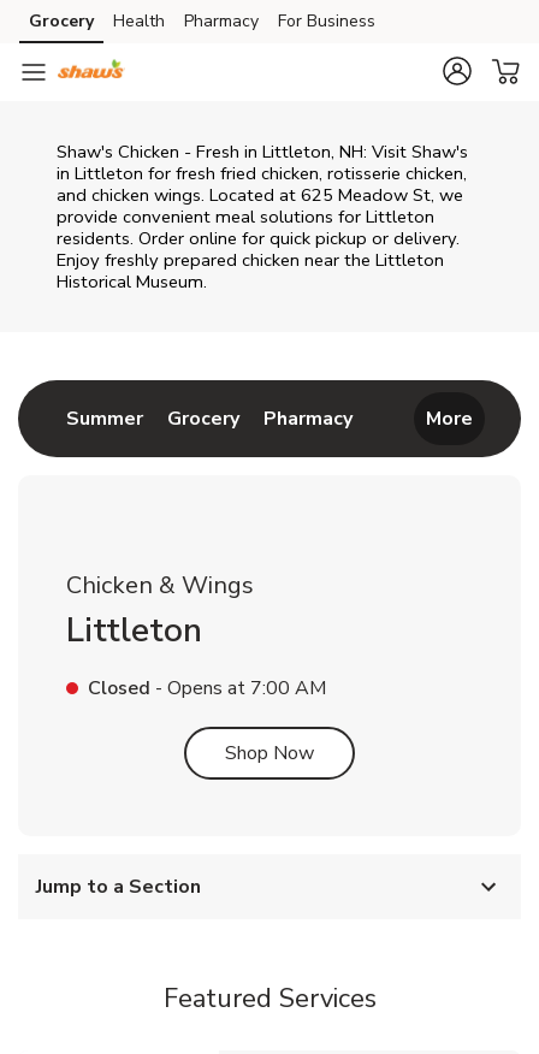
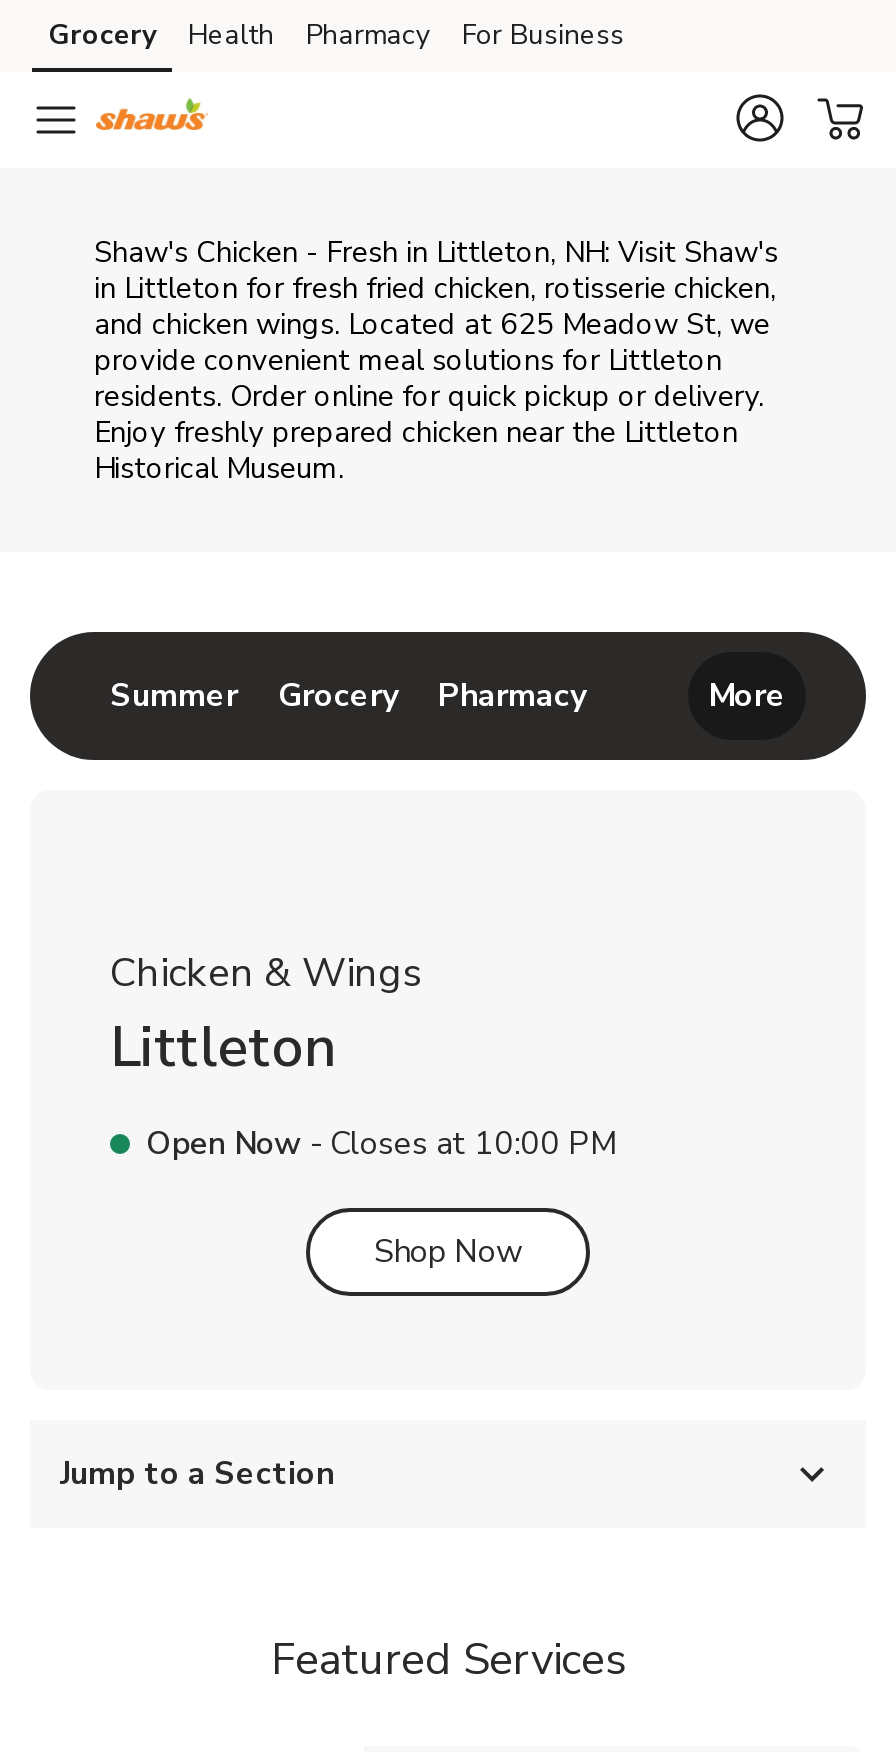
- Closed - Opens at 7:00 AM
+ Open Now - Closes at 10:00 PM
